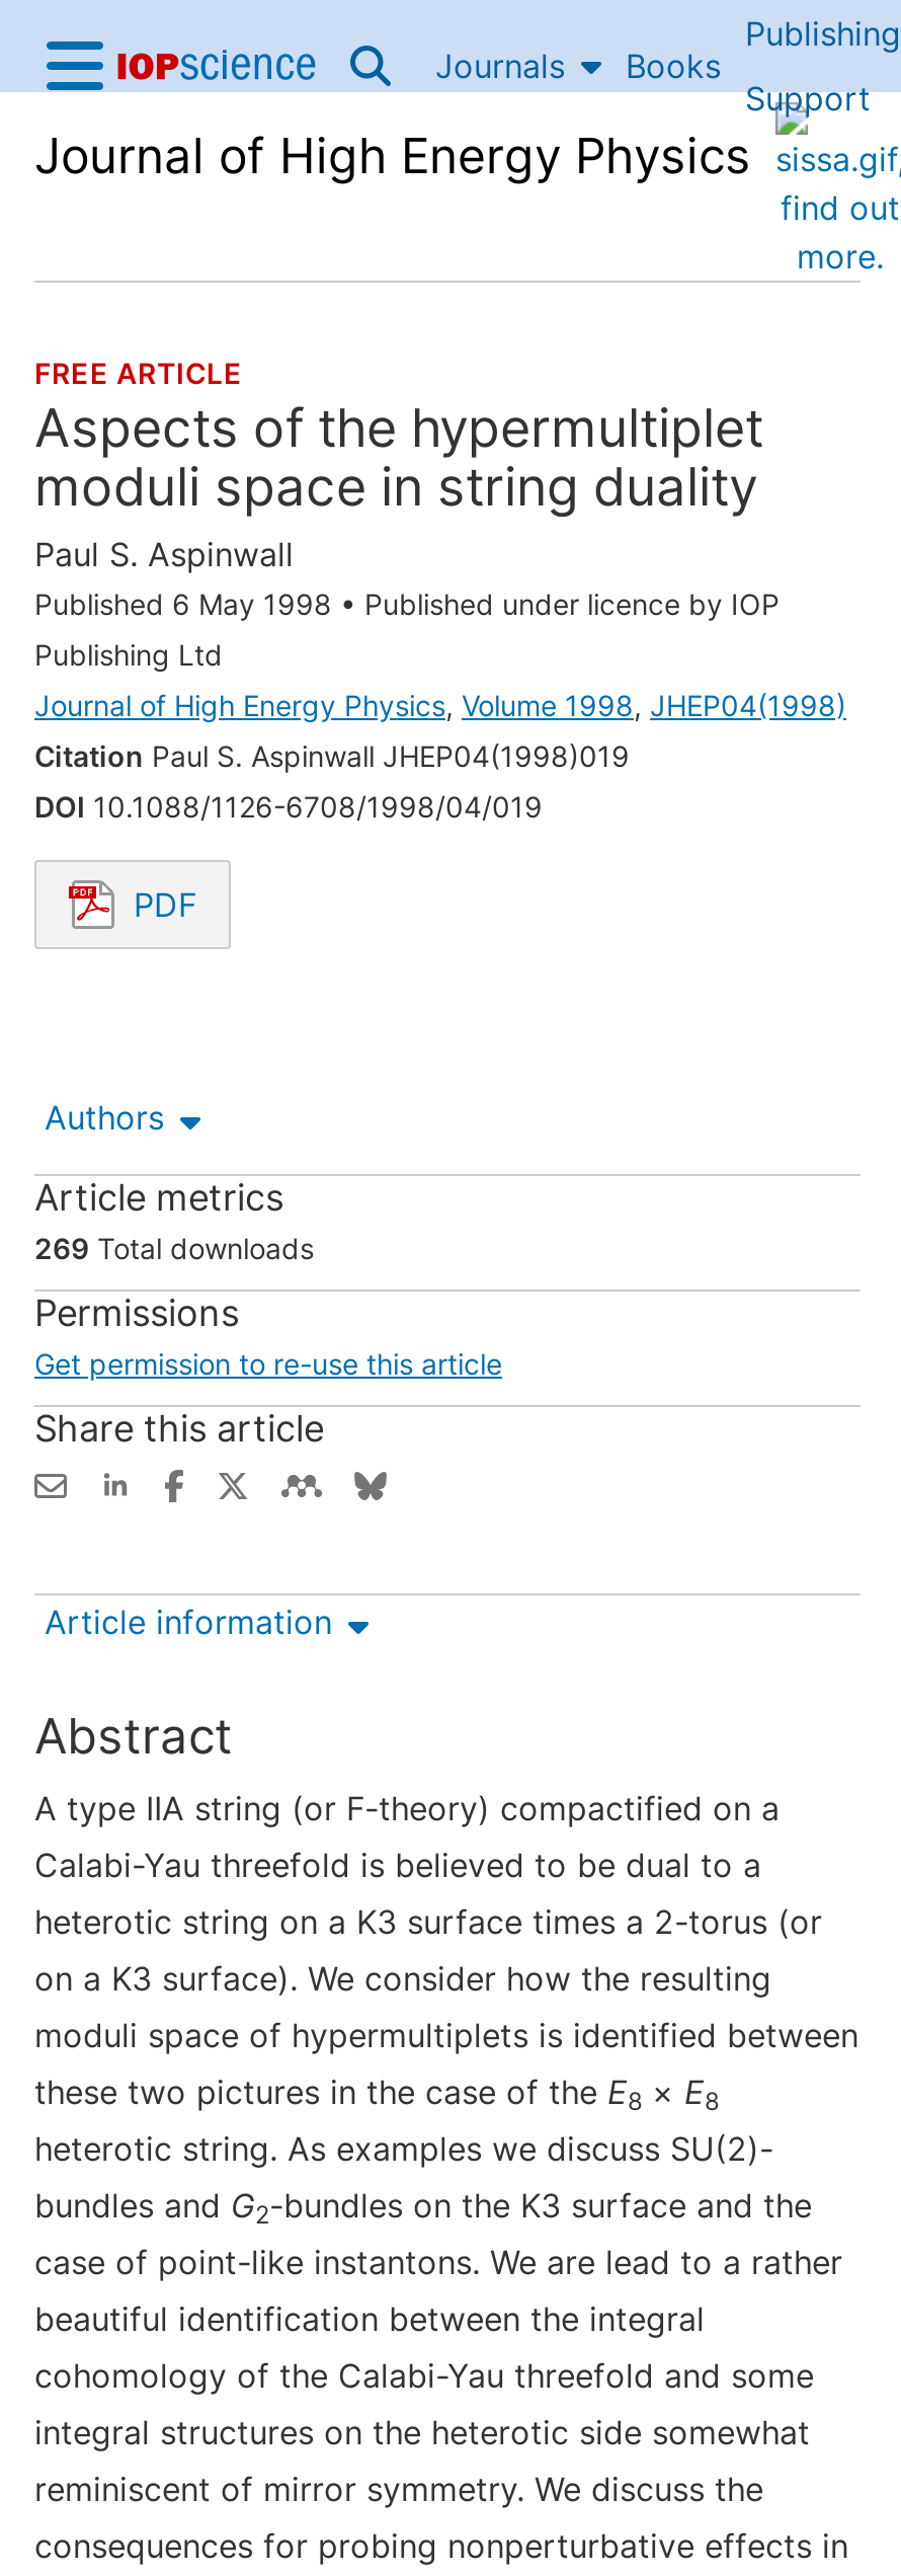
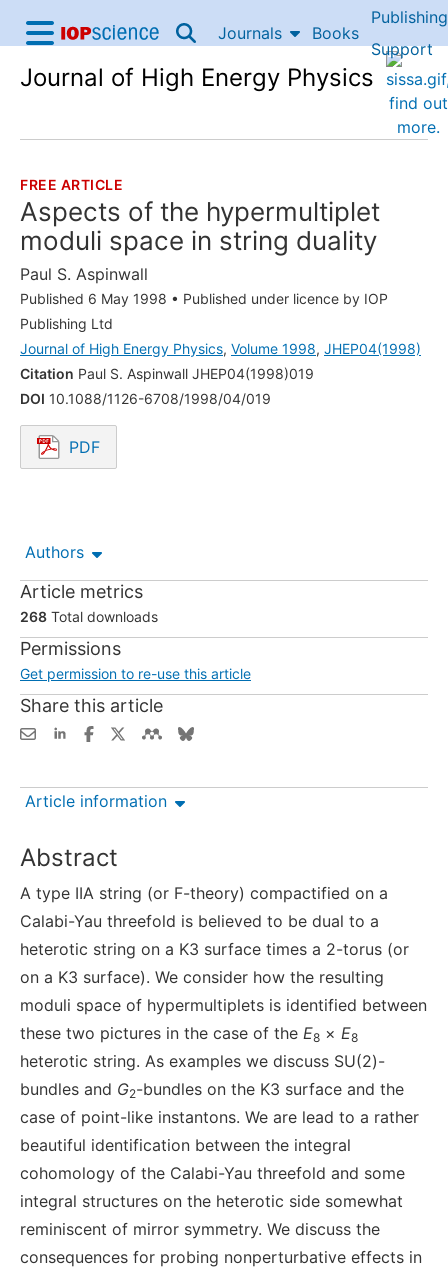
- 269 Total downloads
+ 268 Total downloads
